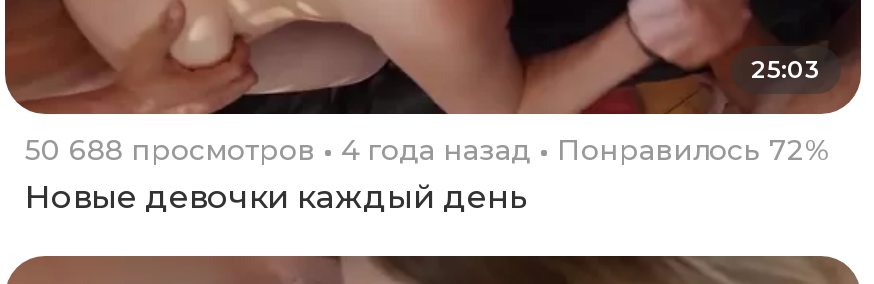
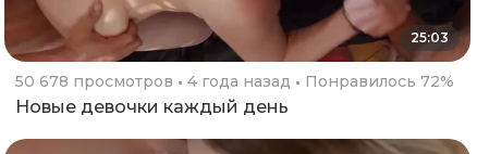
- 50 688 просмотров 4 года назад Понравилось 72%
+ 50 678 просмотров 4 года назад Понравилось 72%
